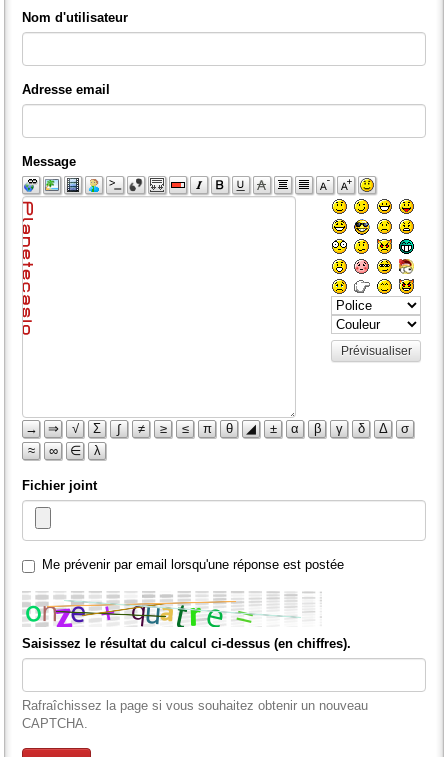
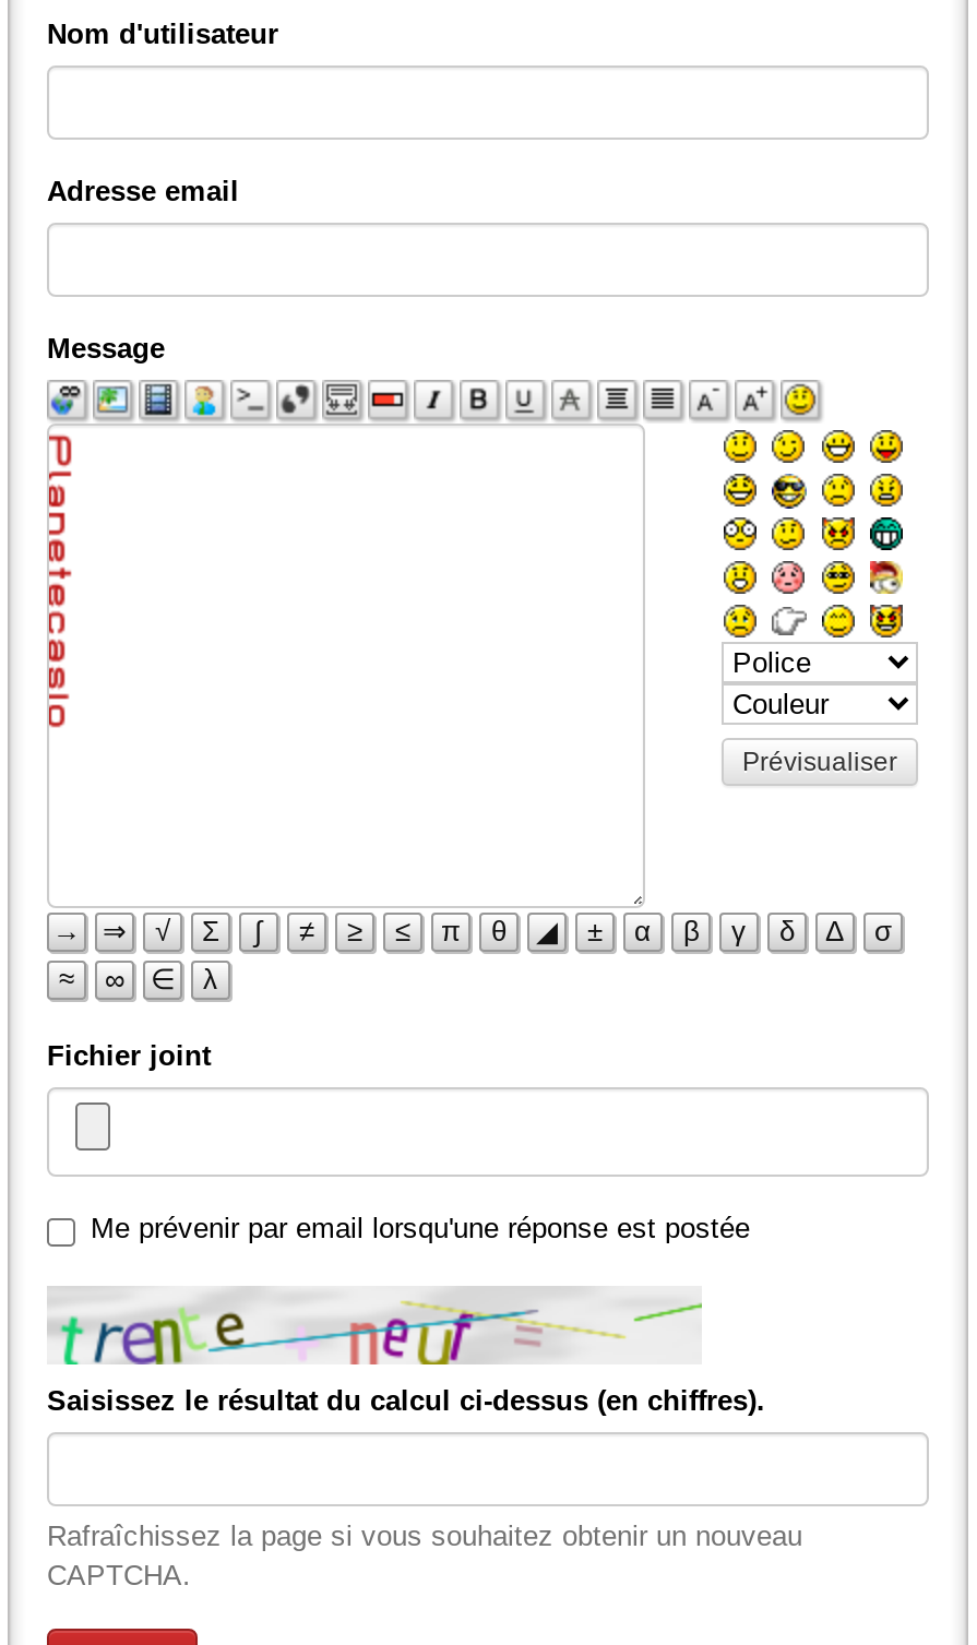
- [image]
+ [image]
